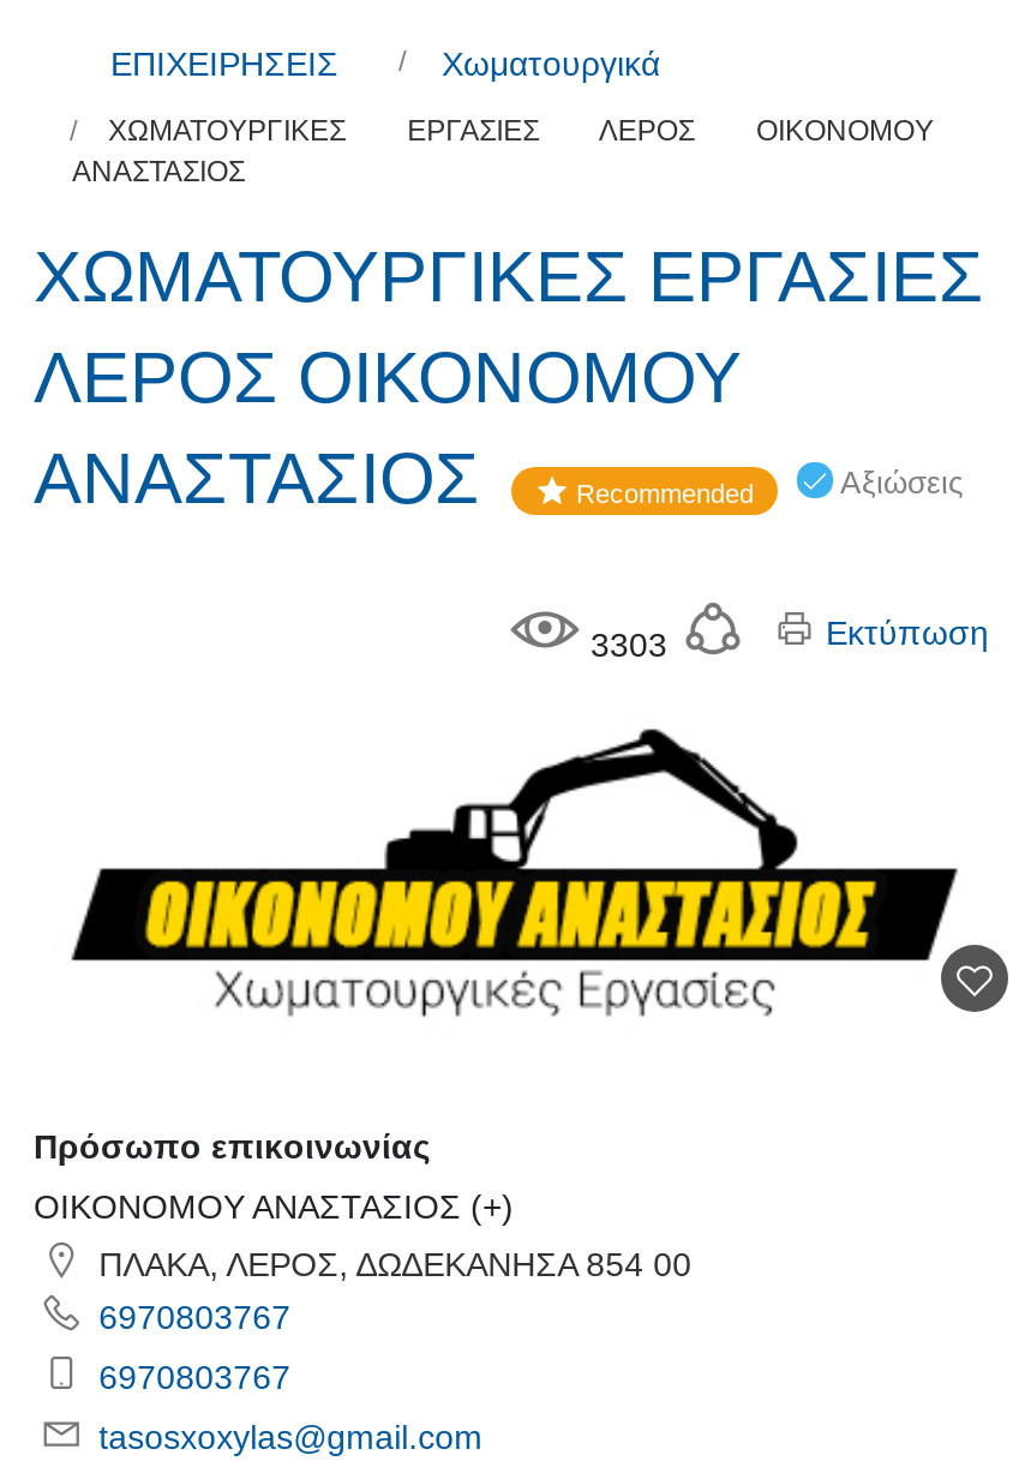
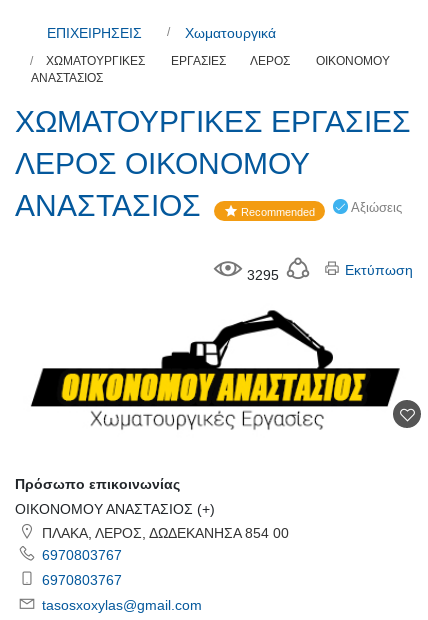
- 3303
+ 3295
